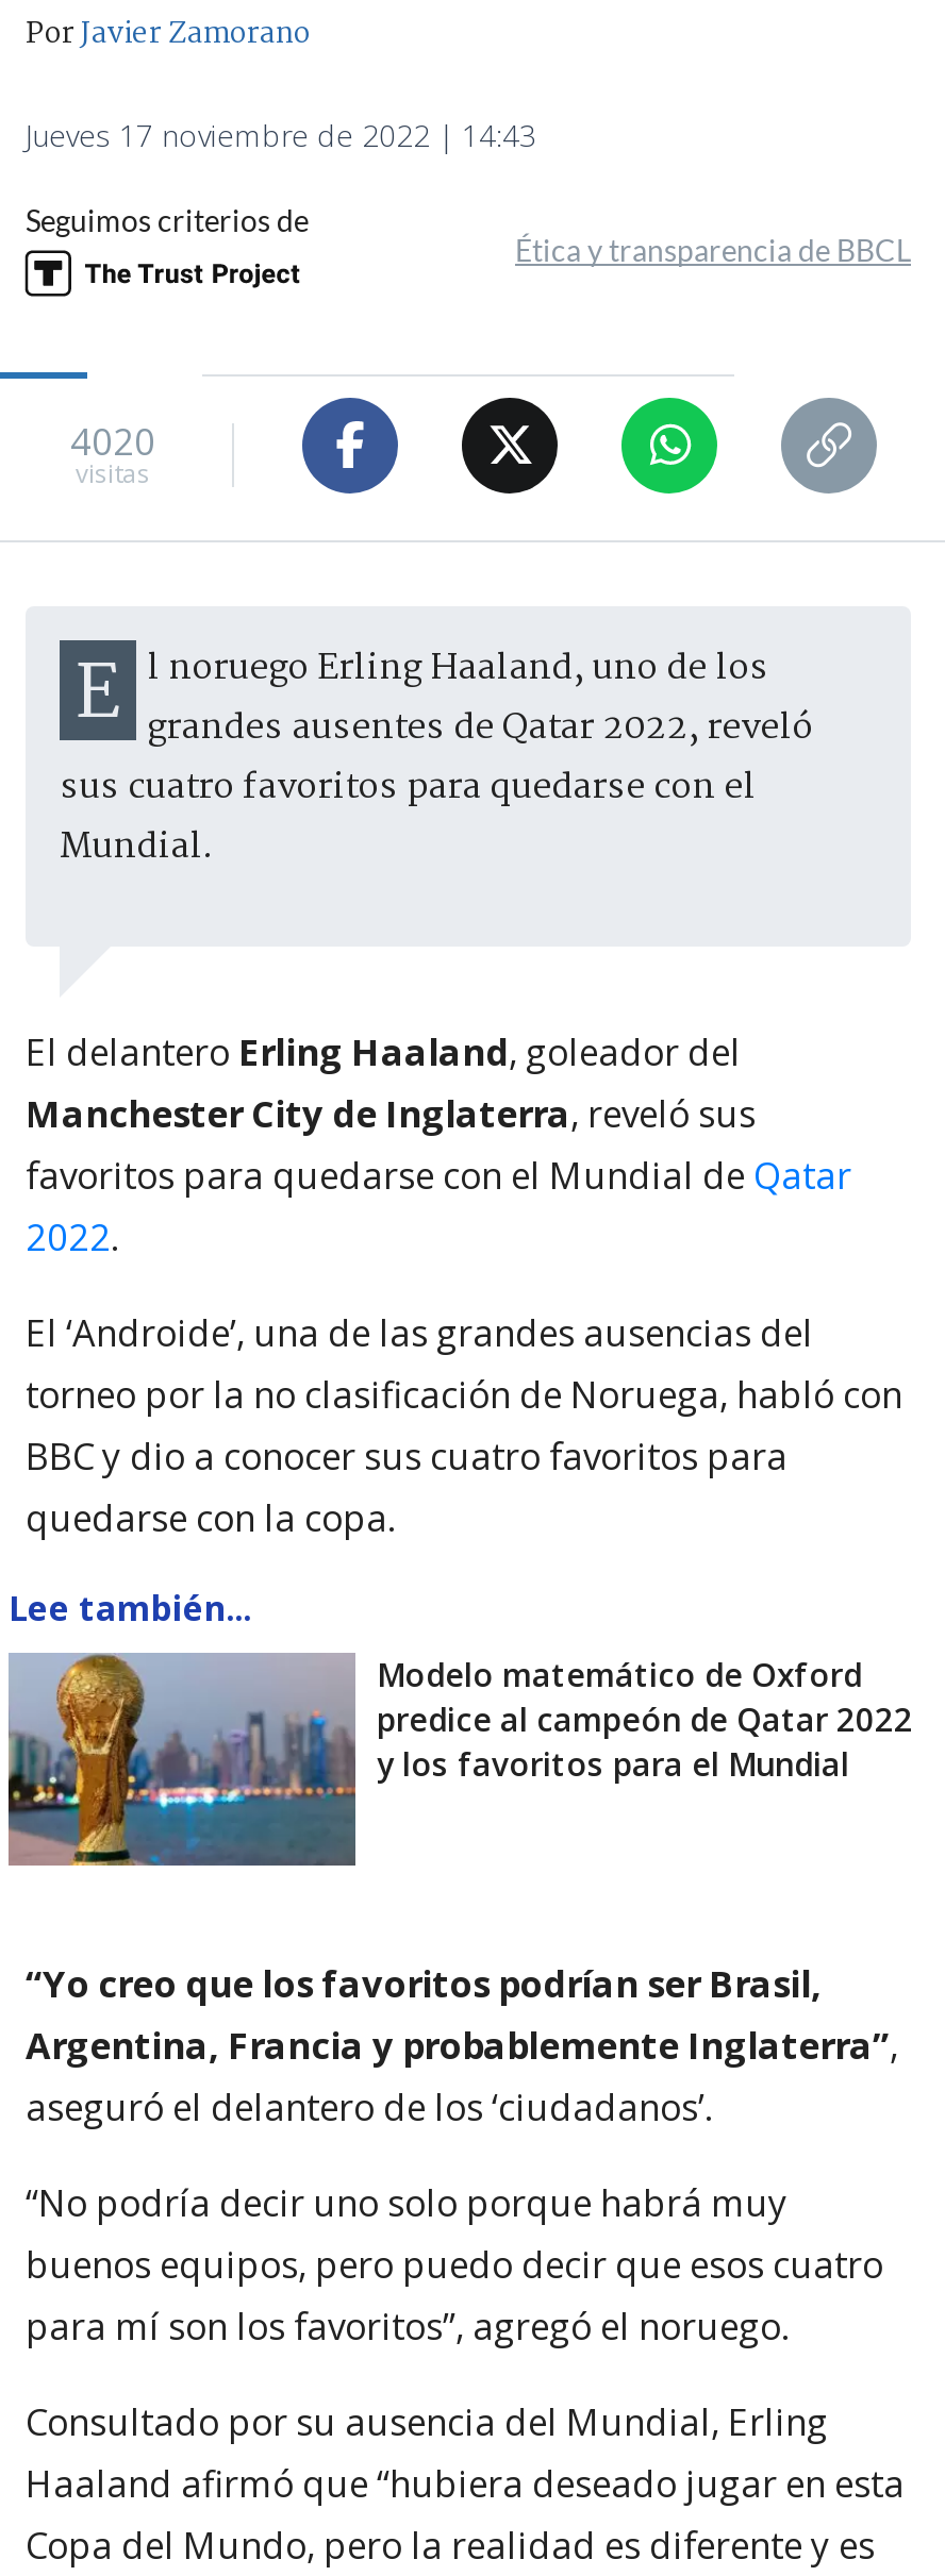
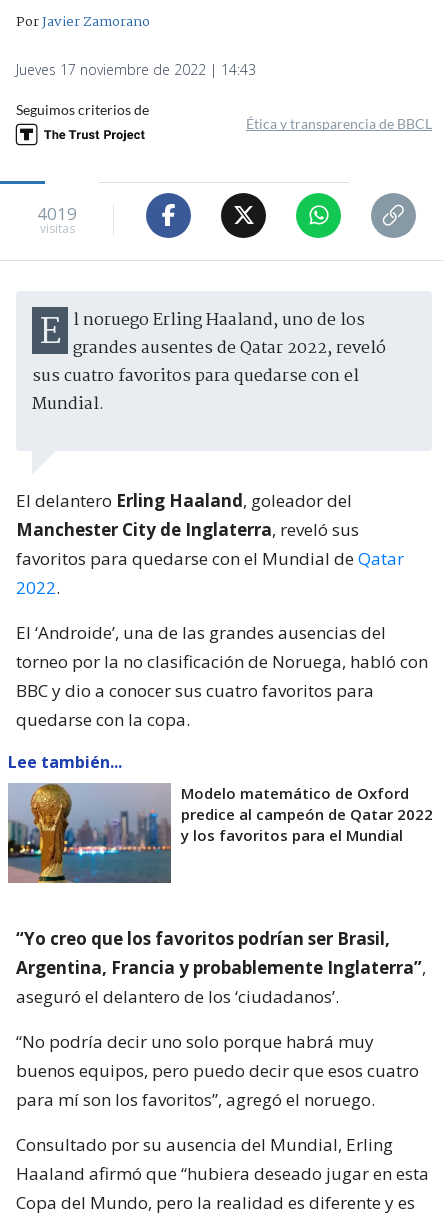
- 4020
+ 4019
